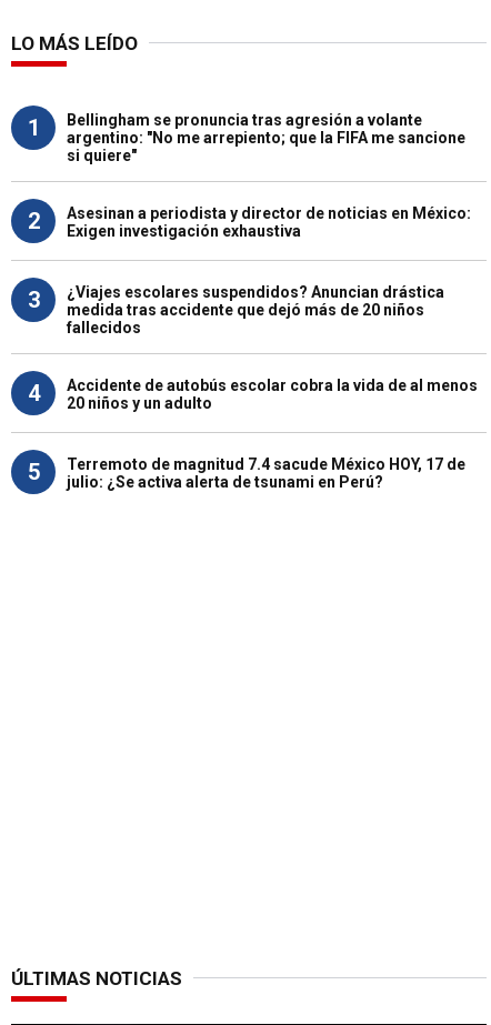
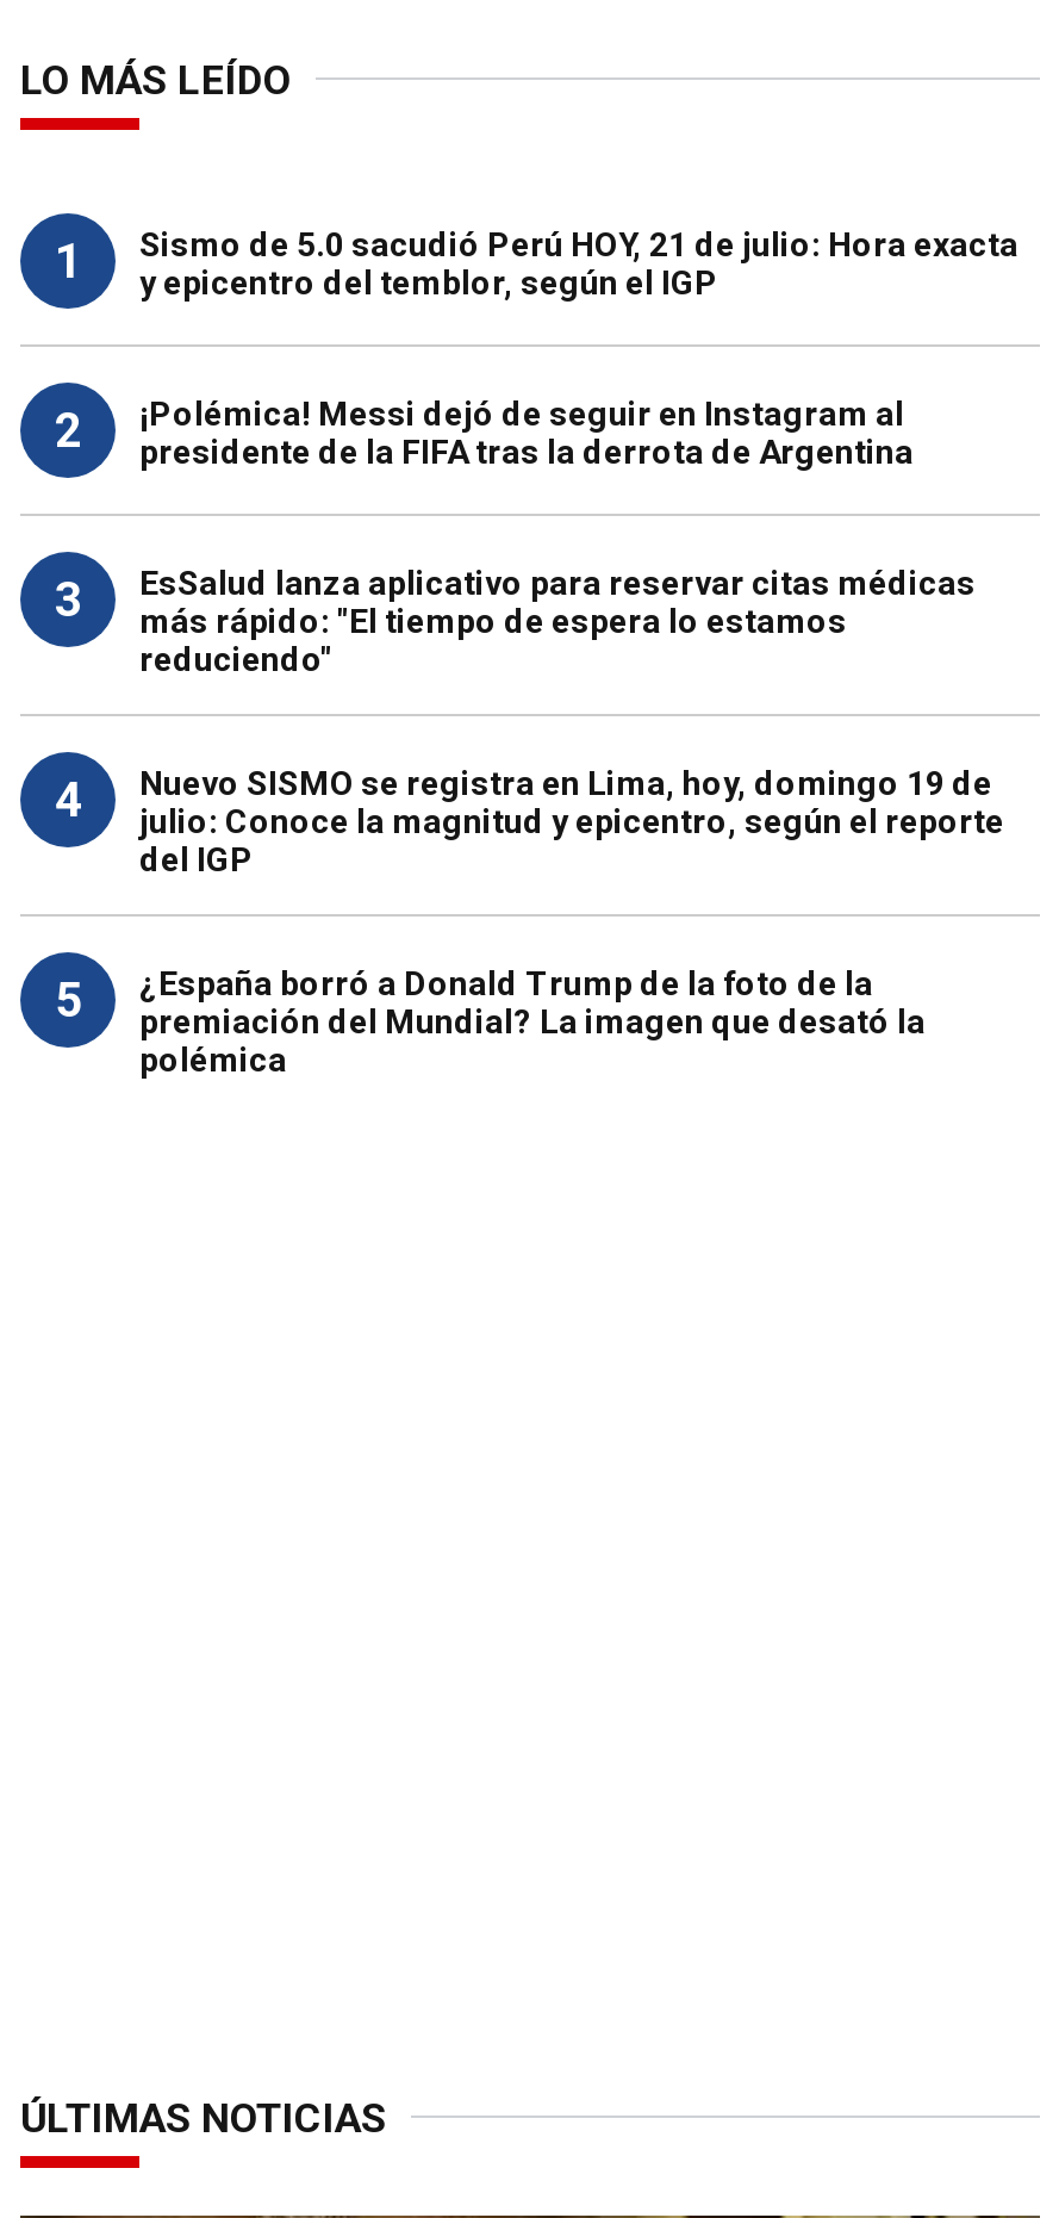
- Bellingham se pronuncia tras agresión a volante
- argentino: "No me arrepiento; que la FIFA me sancione
- si quiere"
+ Sismo de 5.0 sacudió Perú HOY, 21 de julio: Hora exacta
+ y epicentro del temblor, según el IGP

- Asesinan a periodista y director de noticias en México:
- Exigen investigación exhaustiva
+ ¡Polémica! Messi dejó de seguir en Instagram al
+ presidente de la FIFA tras la derrota de Argentina

- ¿Viajes escolares suspendidos? Anuncian drástica
- medida tras accidente que dejó más de 20 niños
- fallecidos
+ EsSalud lanza aplicativo para reservar citas médicas
+ más rápido: "El tiempo de espera lo estamos
+ reduciendo"

- Accidente de autobús escolar cobra la vida de al menos
- 20 niños y un adulto
+ Nuevo SISMO se registra en Lima, hoy, domingo 19 de
+ julio: Conoce la magnitud y epicentro, según el reporte
+ del IGP

- Terremoto de magnitud 7.4 sacude México HOY, 17 de
- julio: ¿Se activa alerta de tsunami en Perú?
+ ¿España borró a Donald Trump de la foto de la
+ premiación del Mundial? La imagen que desató la
+ polémica
